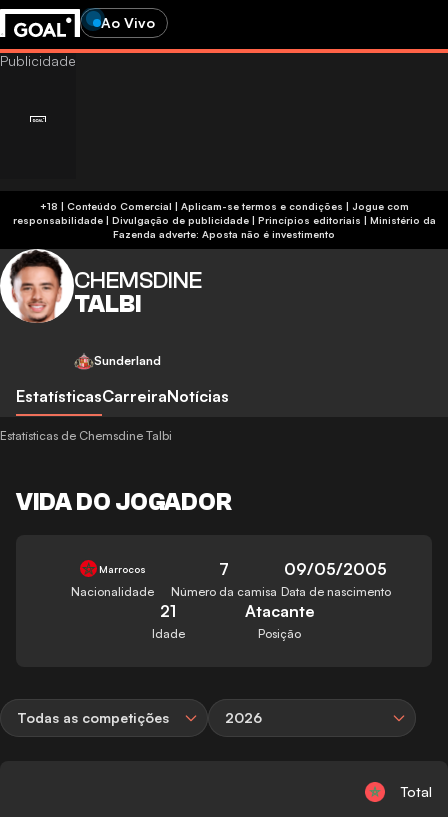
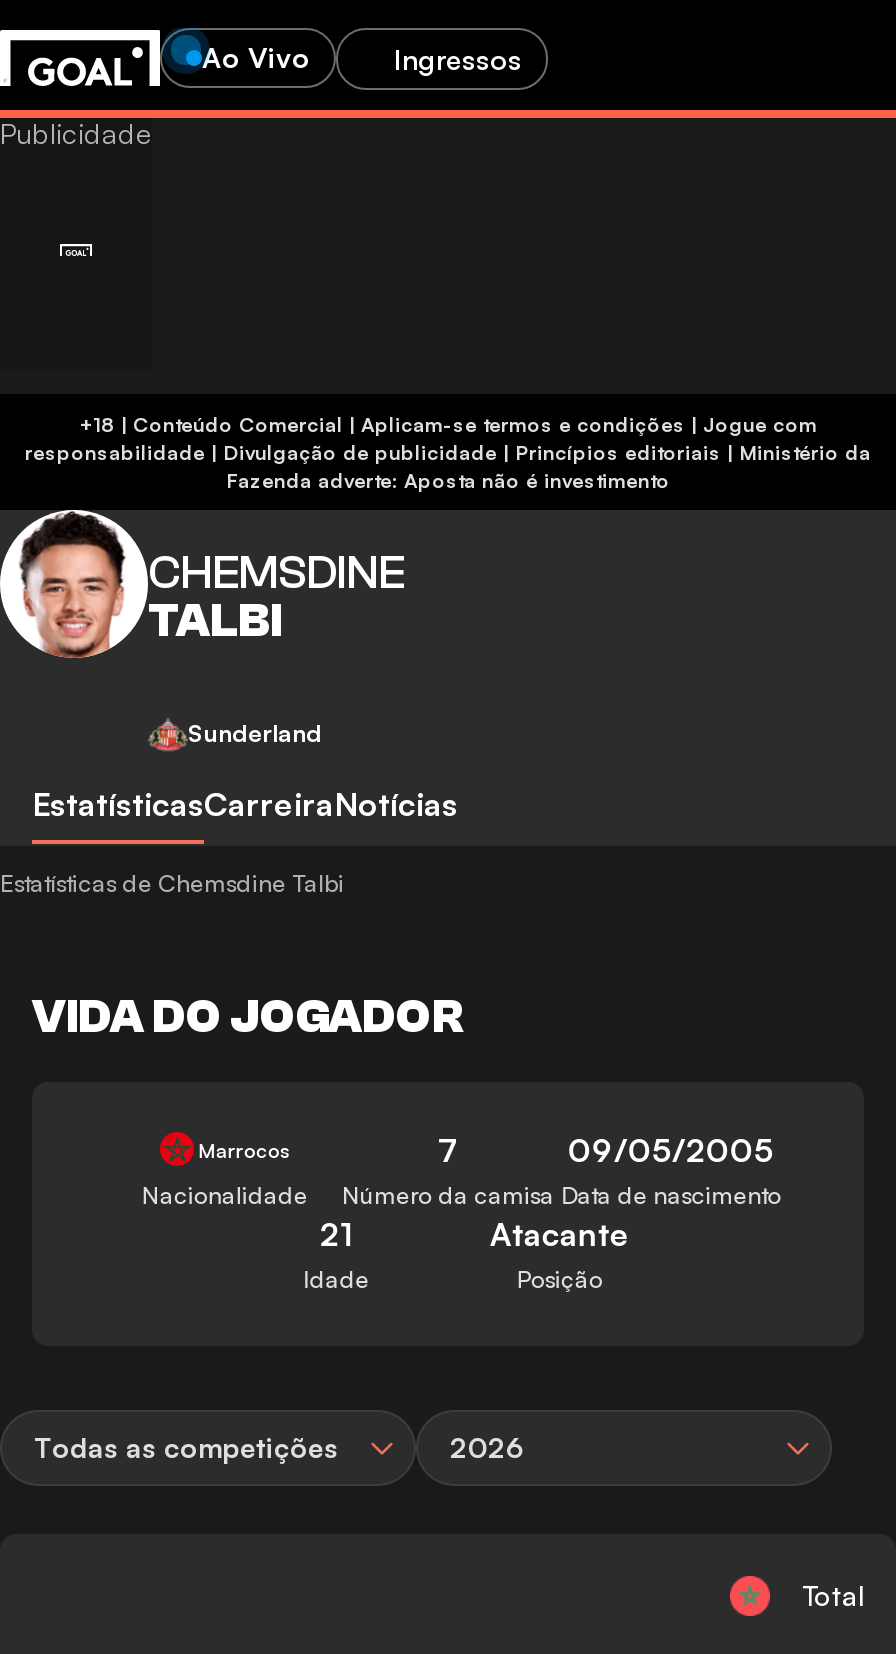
+ Ingressos
